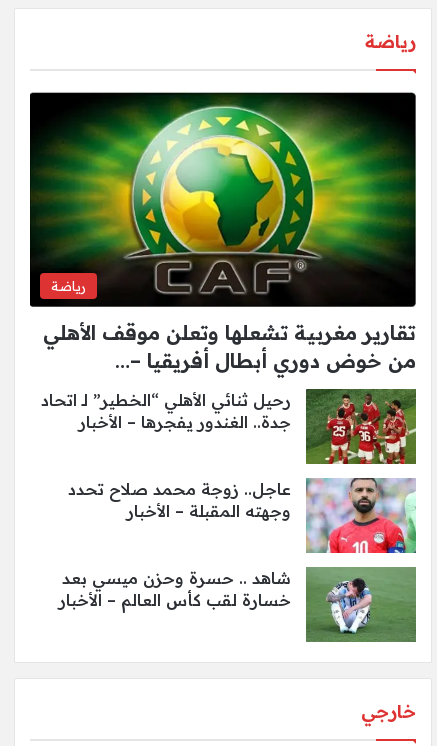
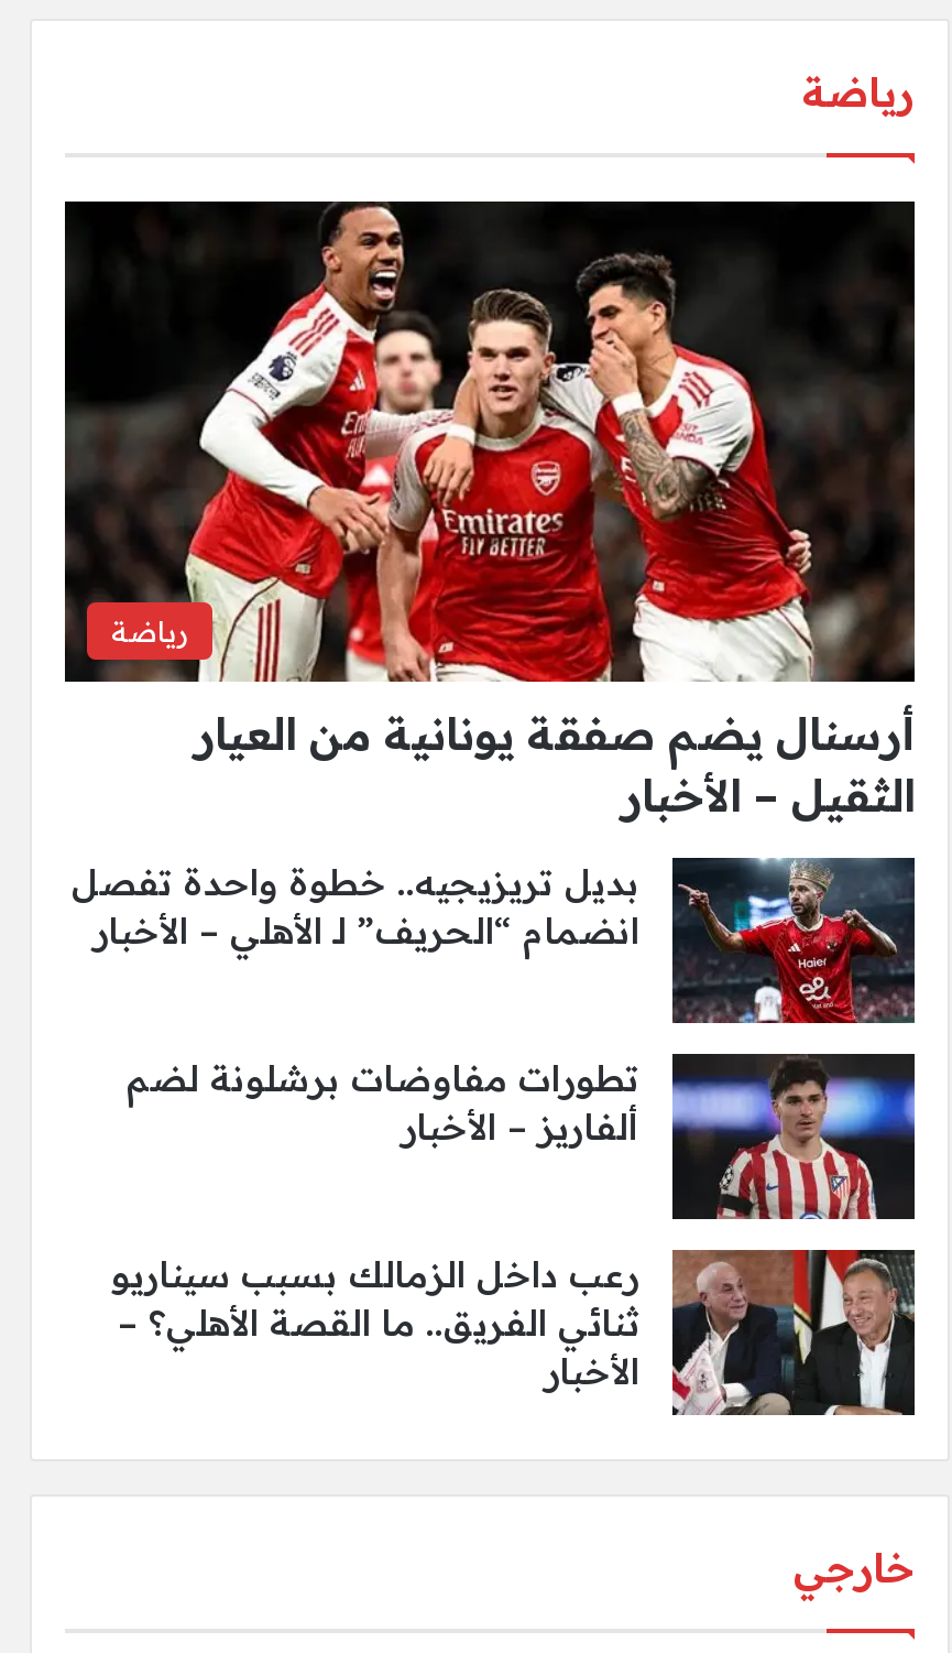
- [image]
- تقارير مغربية تشعلها وتعلن موقف الأهلي
- من خوض دوري أبطال أفريقيا –…
+ [image]
+ أرسنال يضم صفقة يونانية من العيار
+ الثقيل – الأخبار

- [image]
- رحيل ثنائي الأهلي “الخطير” لـ اتحاد
- جدة.. الغندور يفجرها – الأخبار
+ [image]
+ بديل تريزيجيه.. خطوة واحدة تفصل
+ انضمام “الحريف” لـ الأهلي – الأخبار

- [image]
- عاجل.. زوجة محمد صلاح تحدد
- وجهته المقبلة – الأخبار
+ [image]
+ تطورات مفاوضات برشلونة لضم
+ ألفاريز – الأخبار

- [image]
- شاهد .. حسرة وحزن ميسي بعد
- خسارة لقب كأس العالم – الأخبار
+ [image]
+ رعب داخل الزمالك بسبب سيناريو
+ ثنائي الفريق.. ما القصة الأهلي؟ –
+ الأخبار
